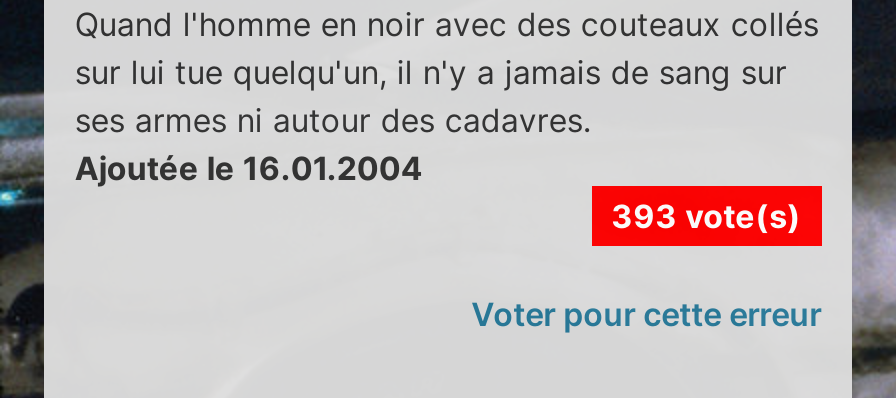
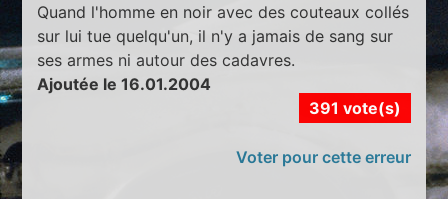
- 393 vote(s)
+ 391 vote(s)
